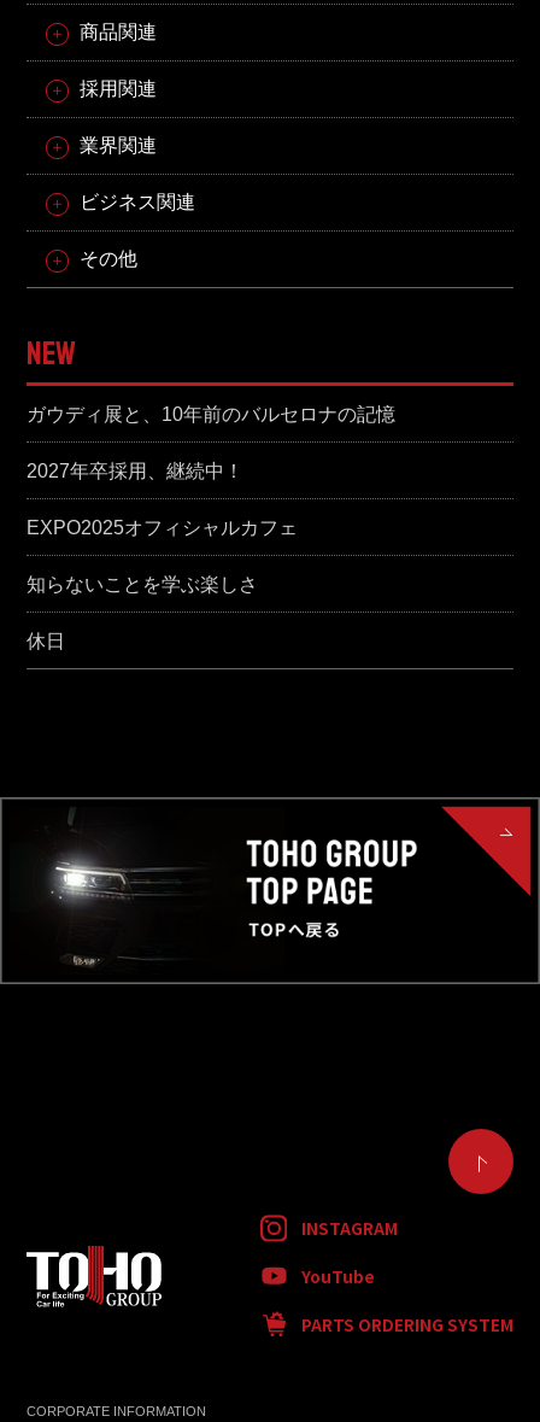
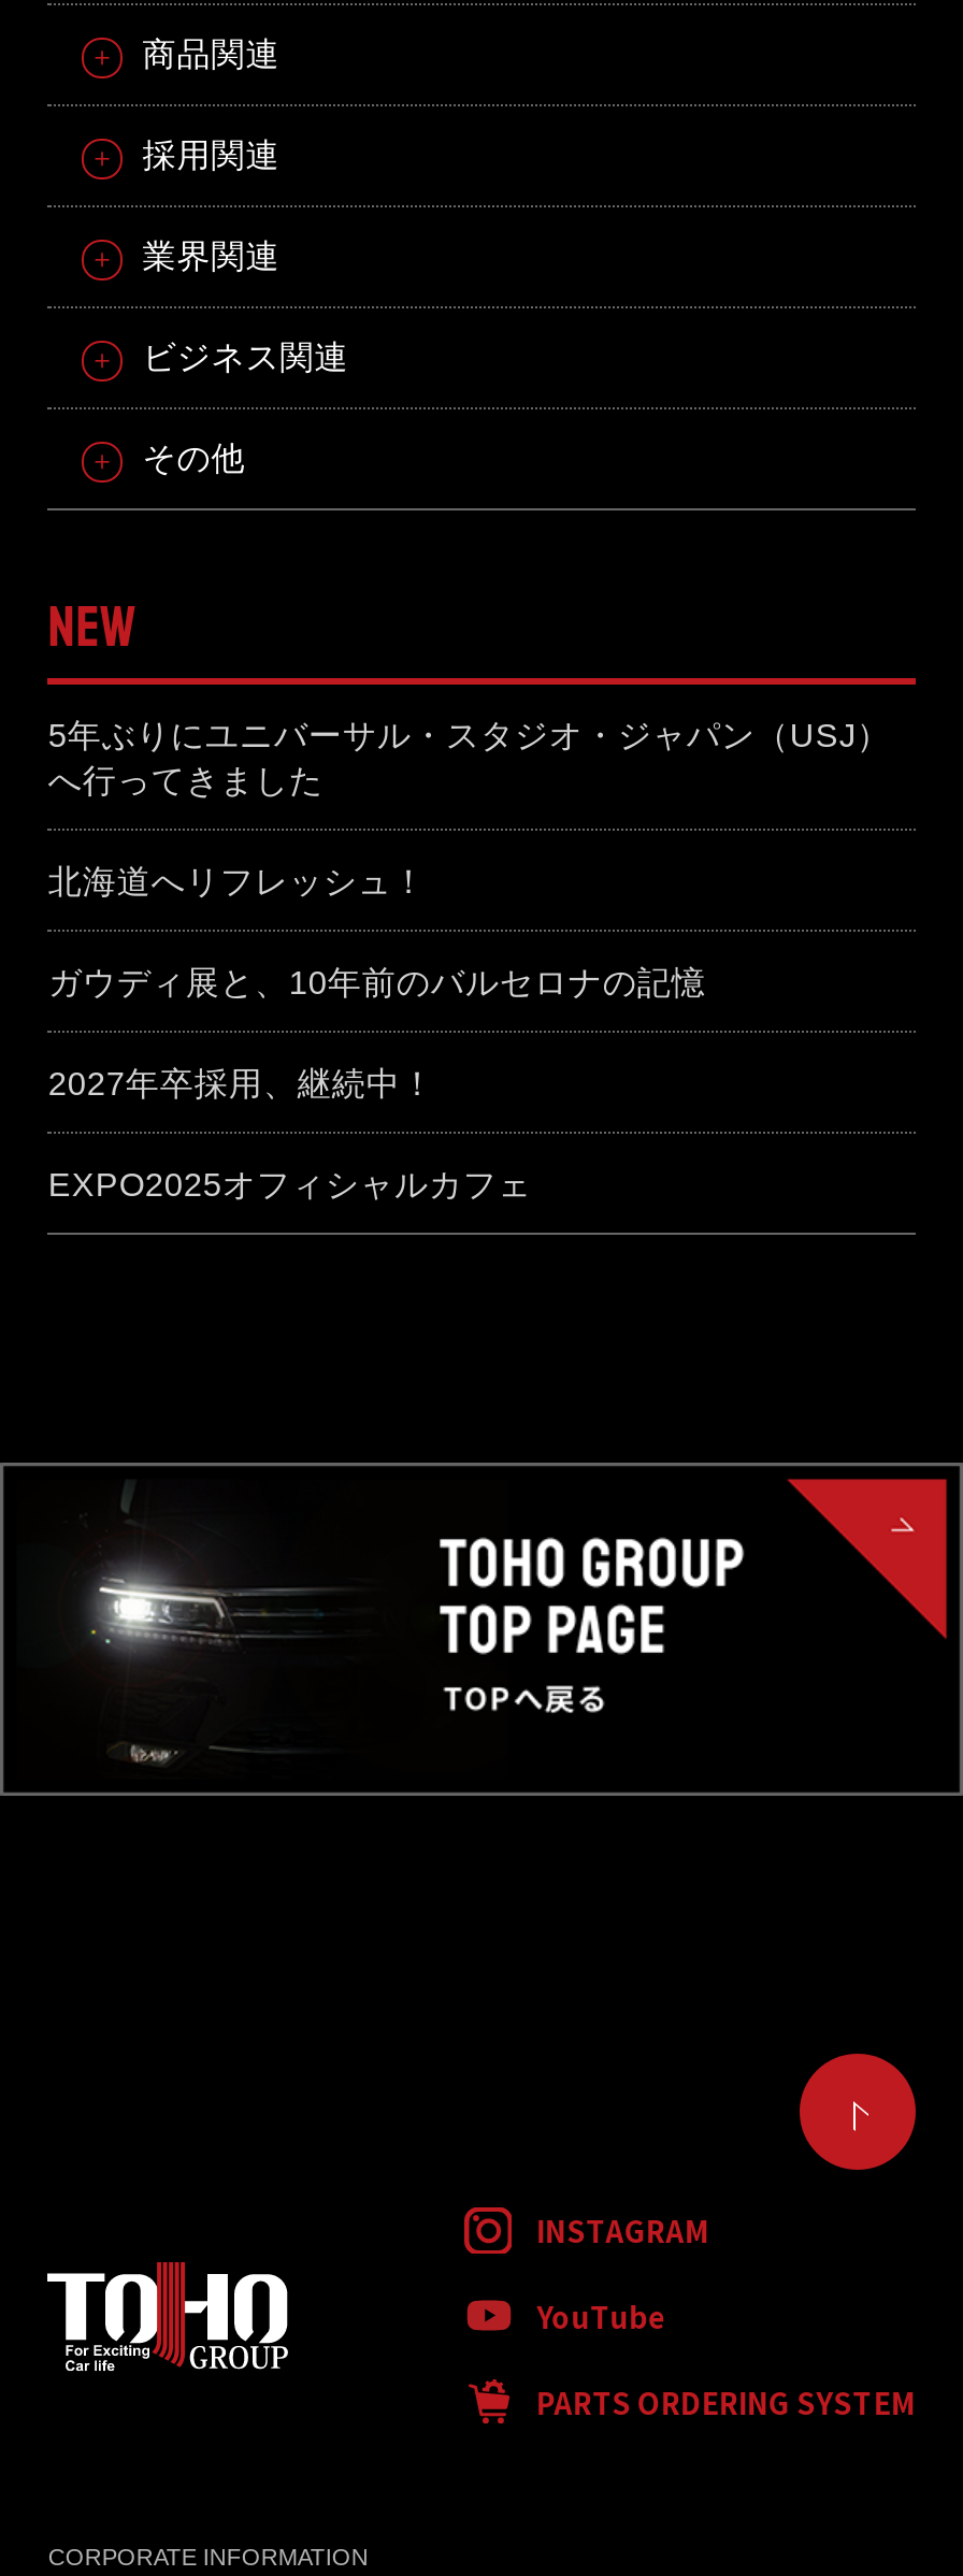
+ 5年ぶりにユニバーサル・スタジオ・ジャパン（USJ）
+ へ行ってきました
+ 北海道へリフレッシュ！

moved down: ガウディ展と、10年前のバルセロナの記憶 | 2027年卒採用、継続中！ | EXPO2025オフィシャルカフェ

- 知らないことを学ぶ楽しさ
- 休日
